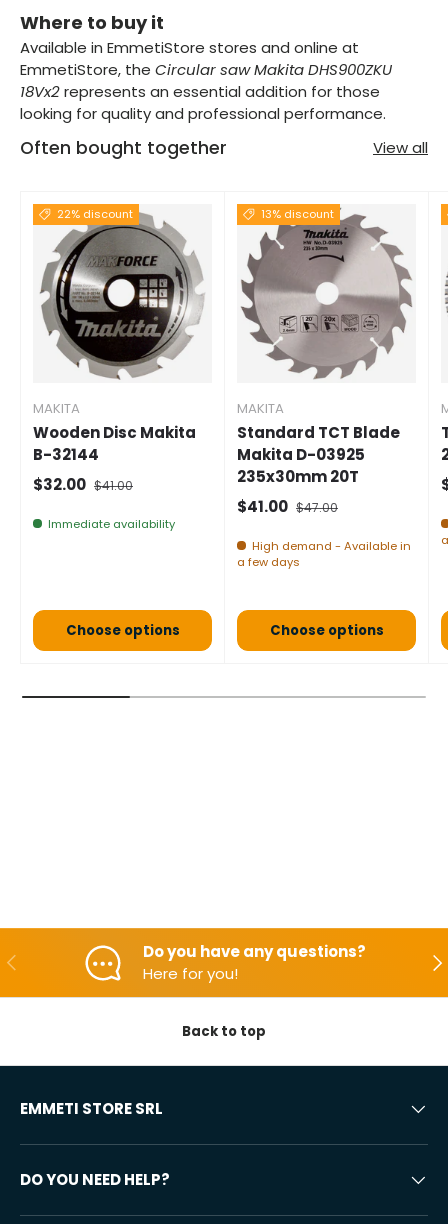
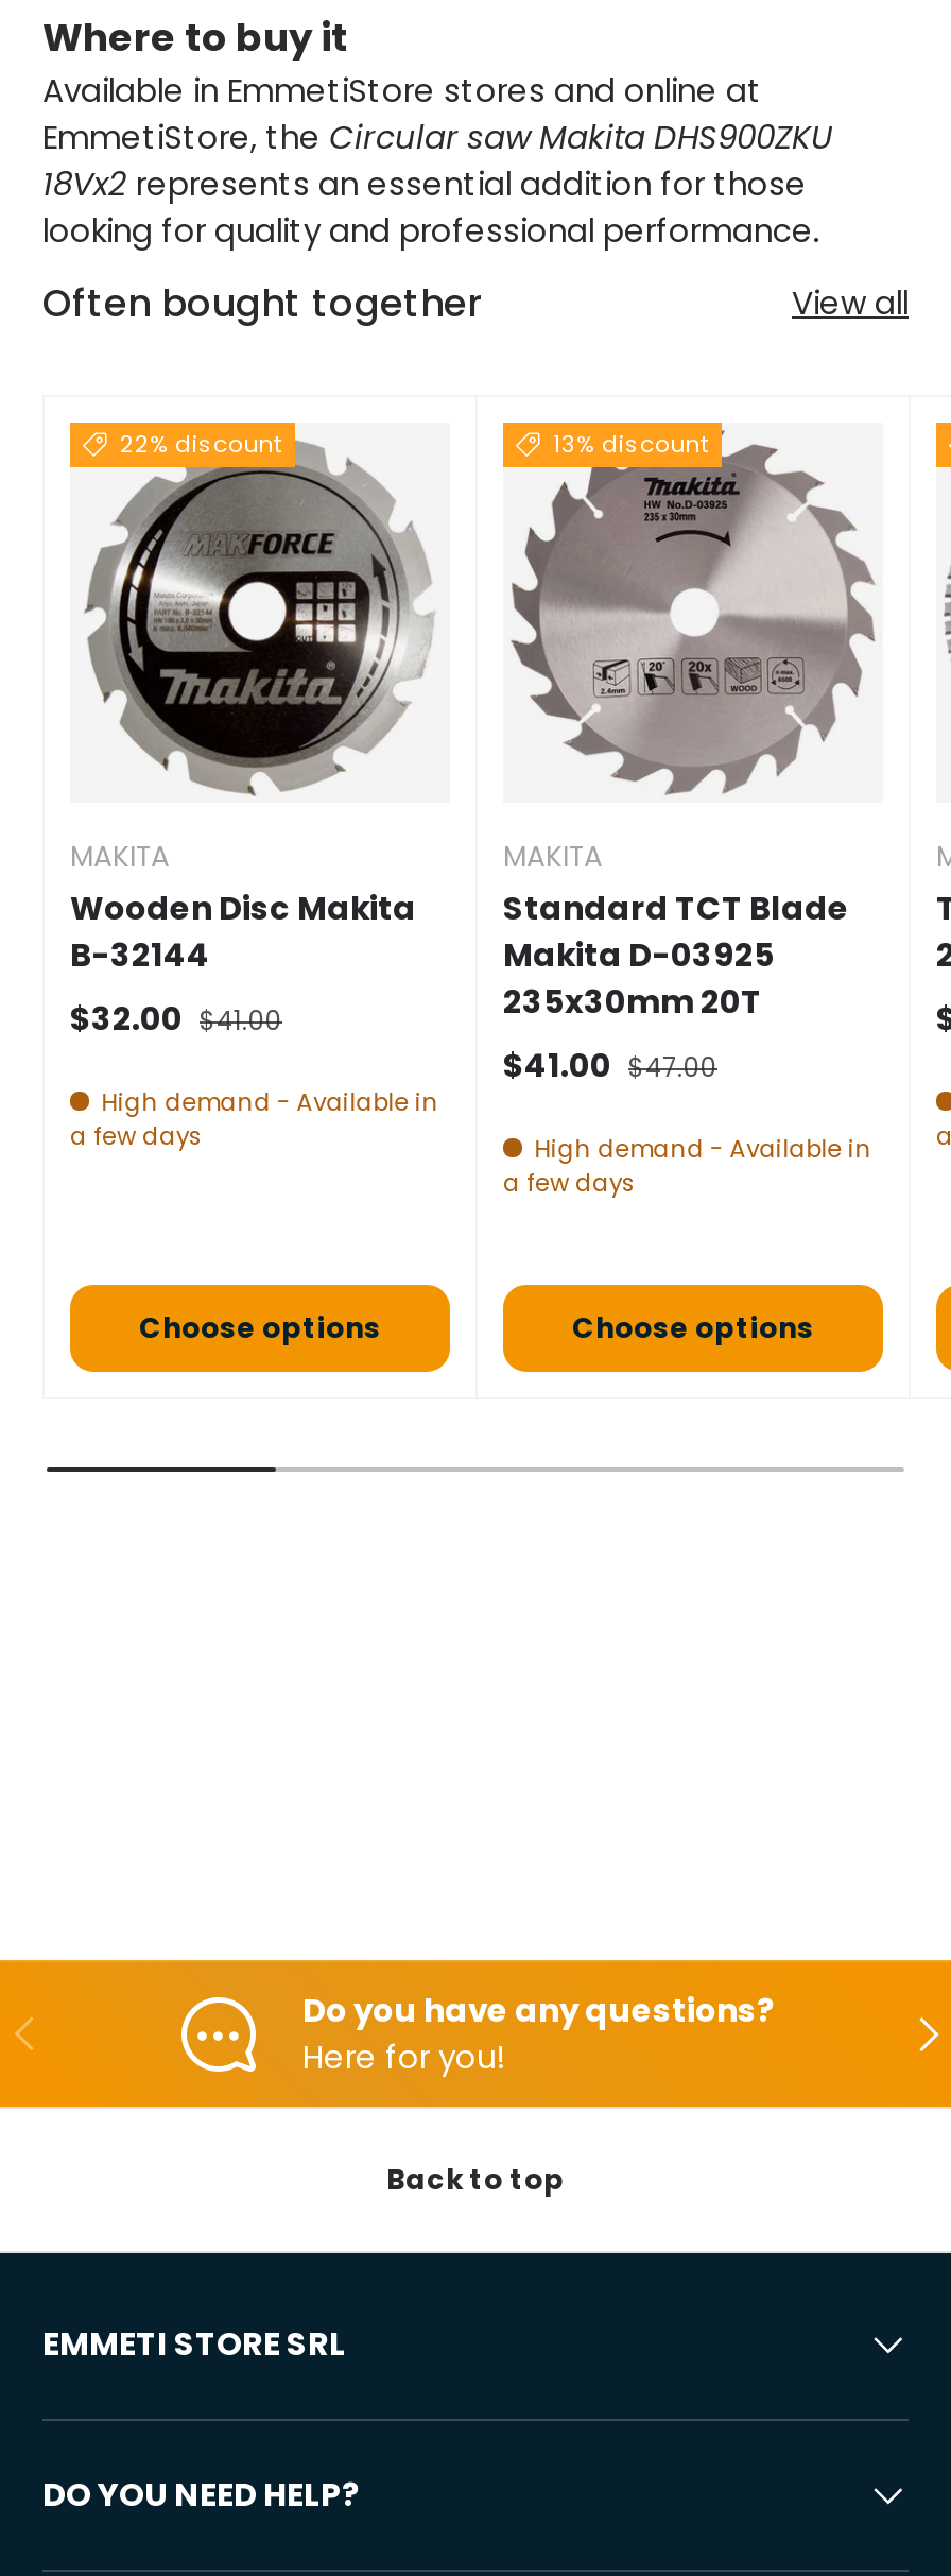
- Immediate availability
+ High demand - Available in
+ a few days
